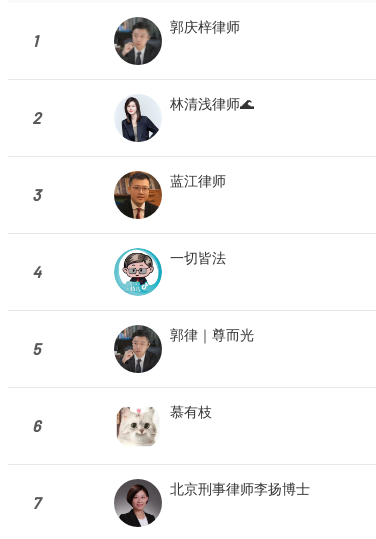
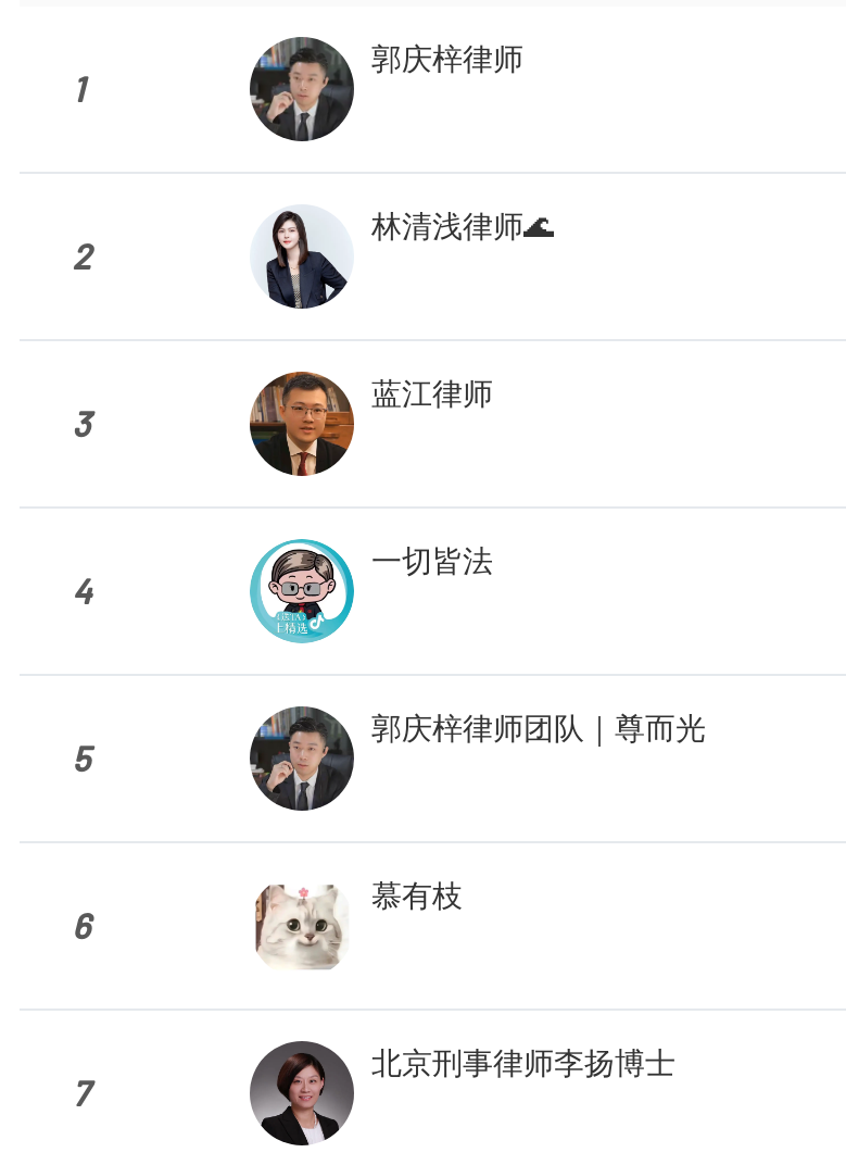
- 郭律｜尊而光
+ 郭庆梓律师团队｜尊而光
